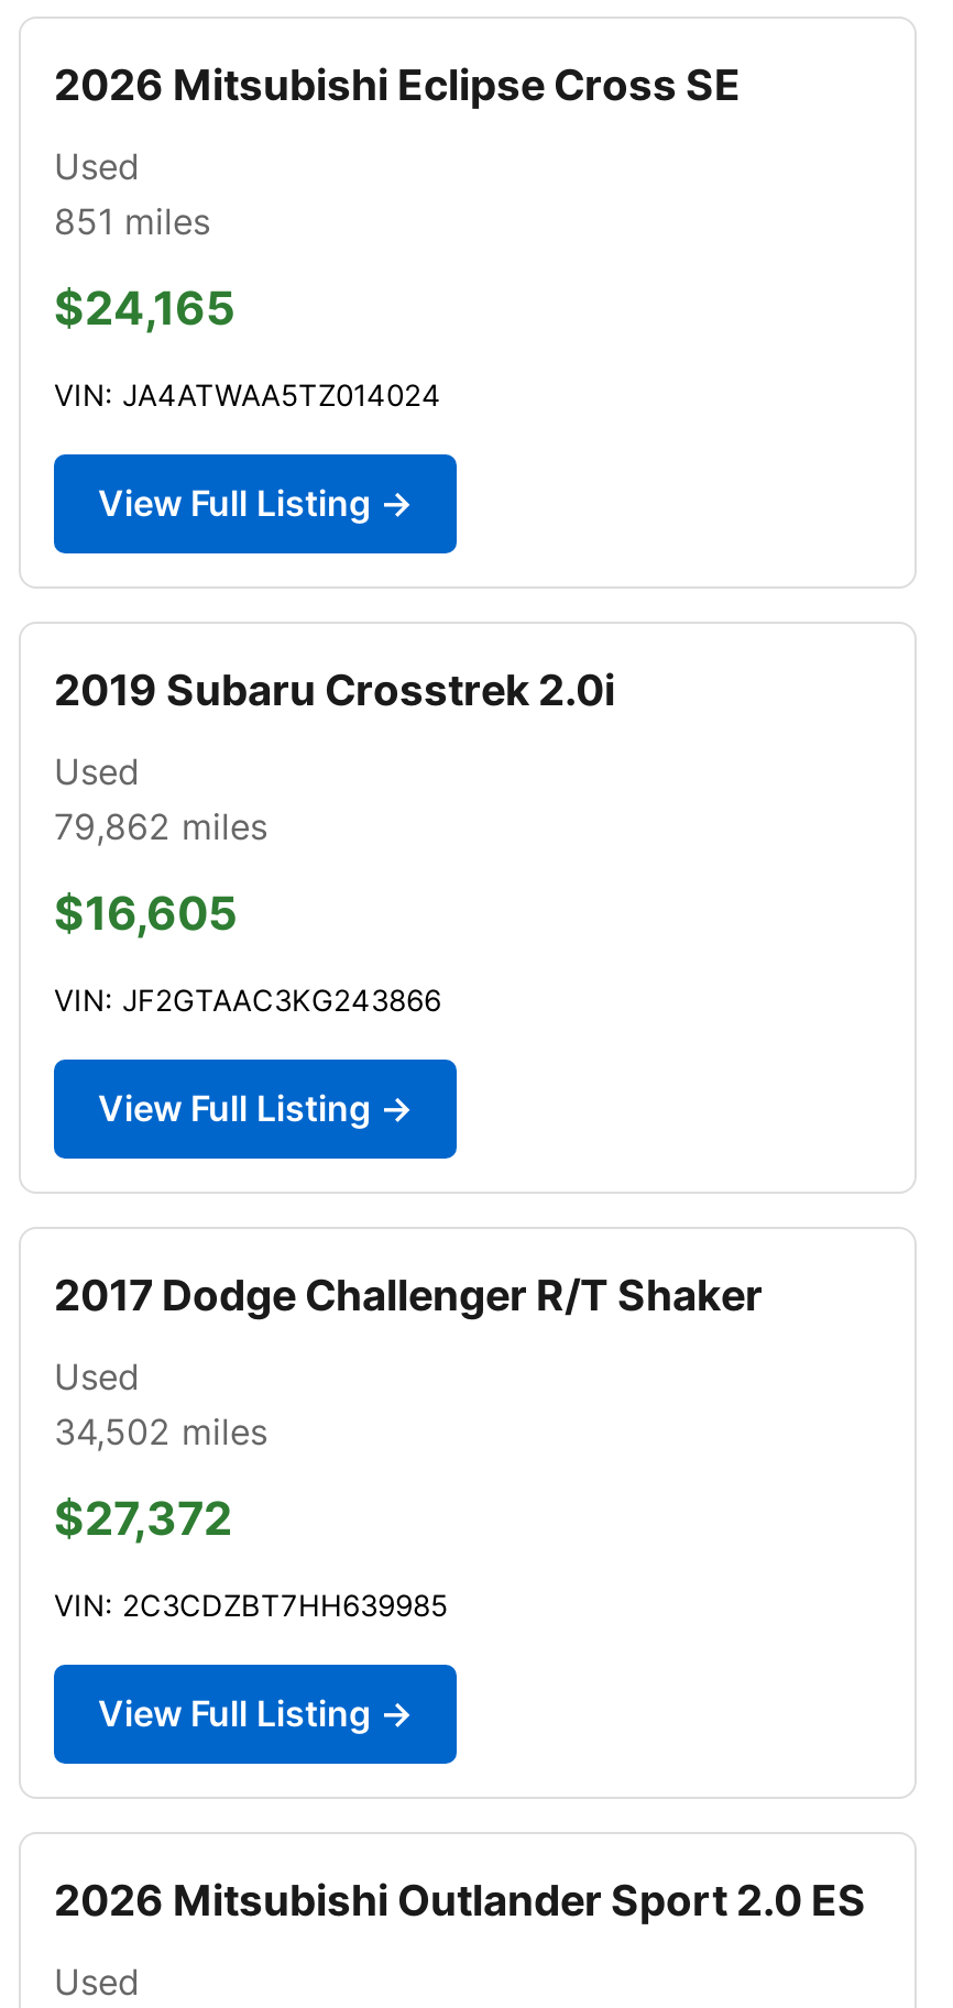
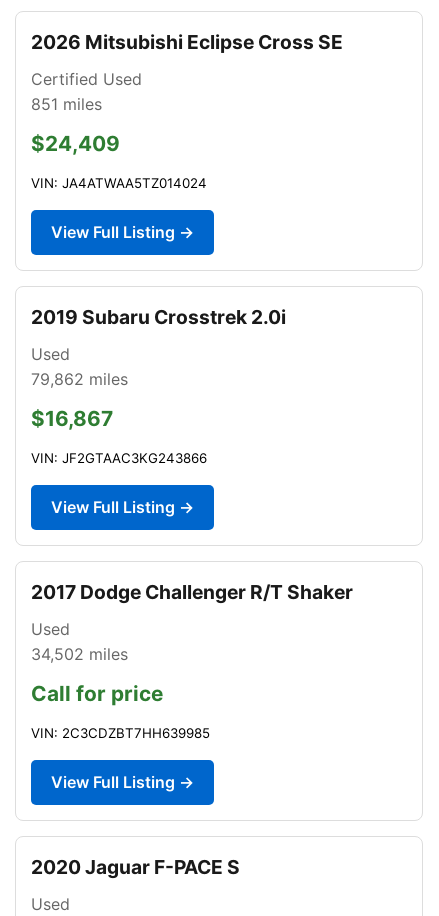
- Used
+ Certified Used

- $24,165
+ $24,409

- $16,605
+ $16,867

- $27,372
+ Call for price

- 2026 Mitsubishi Outlander Sport 2.0 ES
+ 2020 Jaguar F-PACE S
